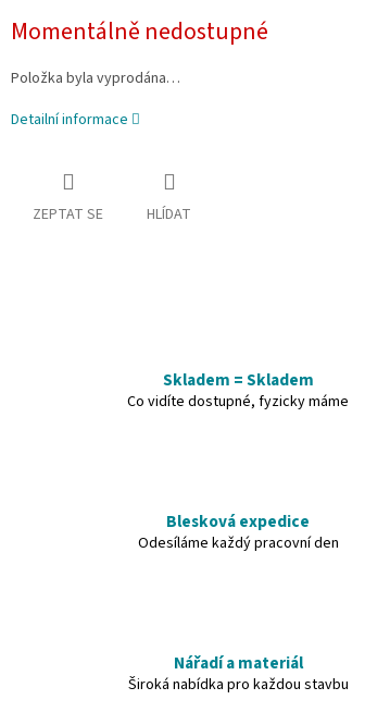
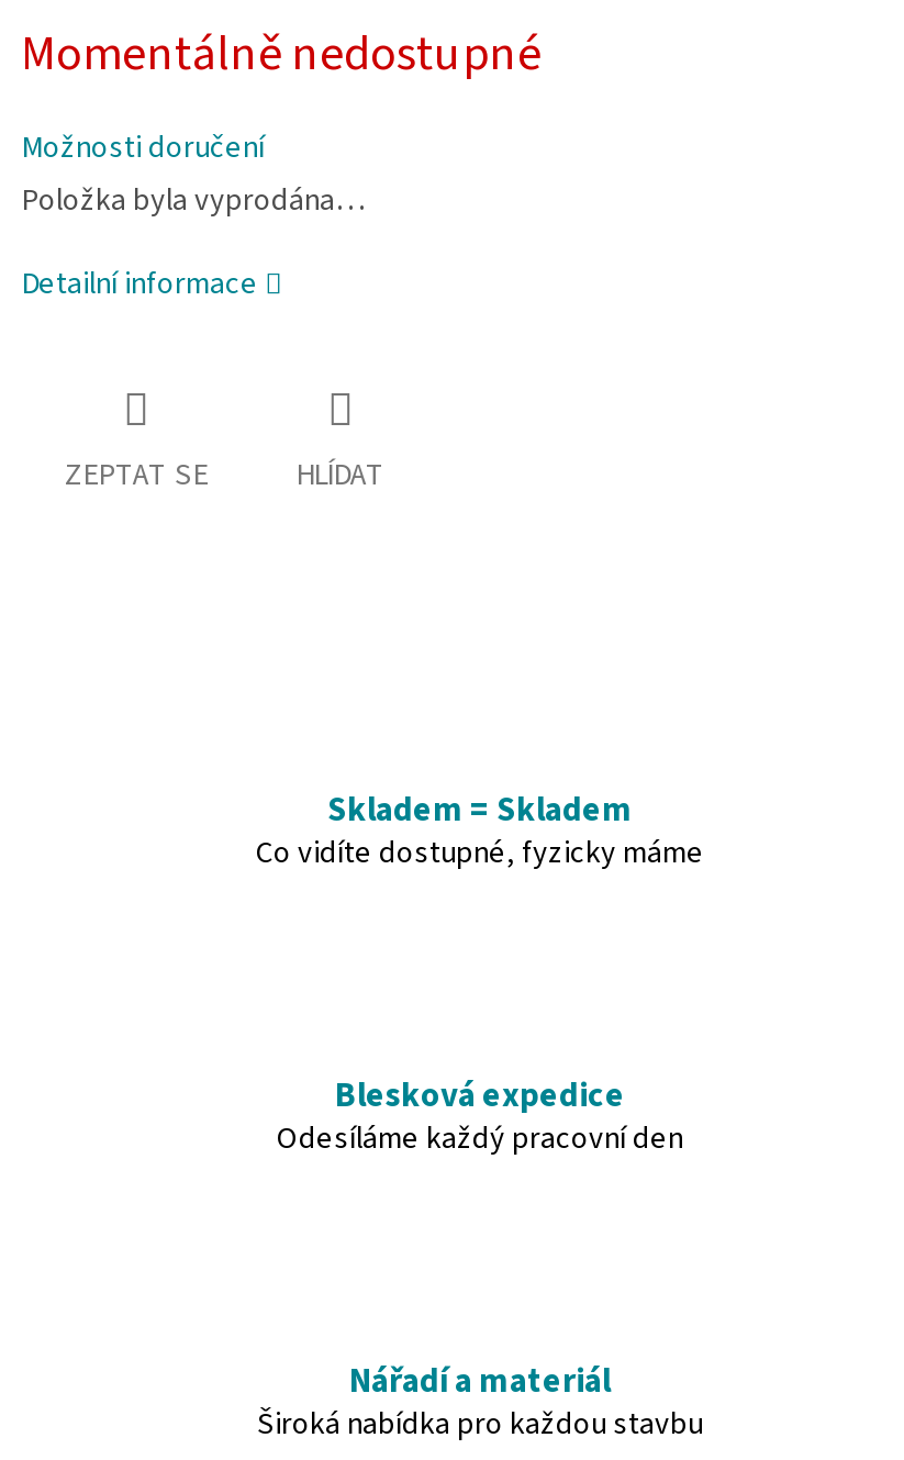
+ Možnosti doručení
